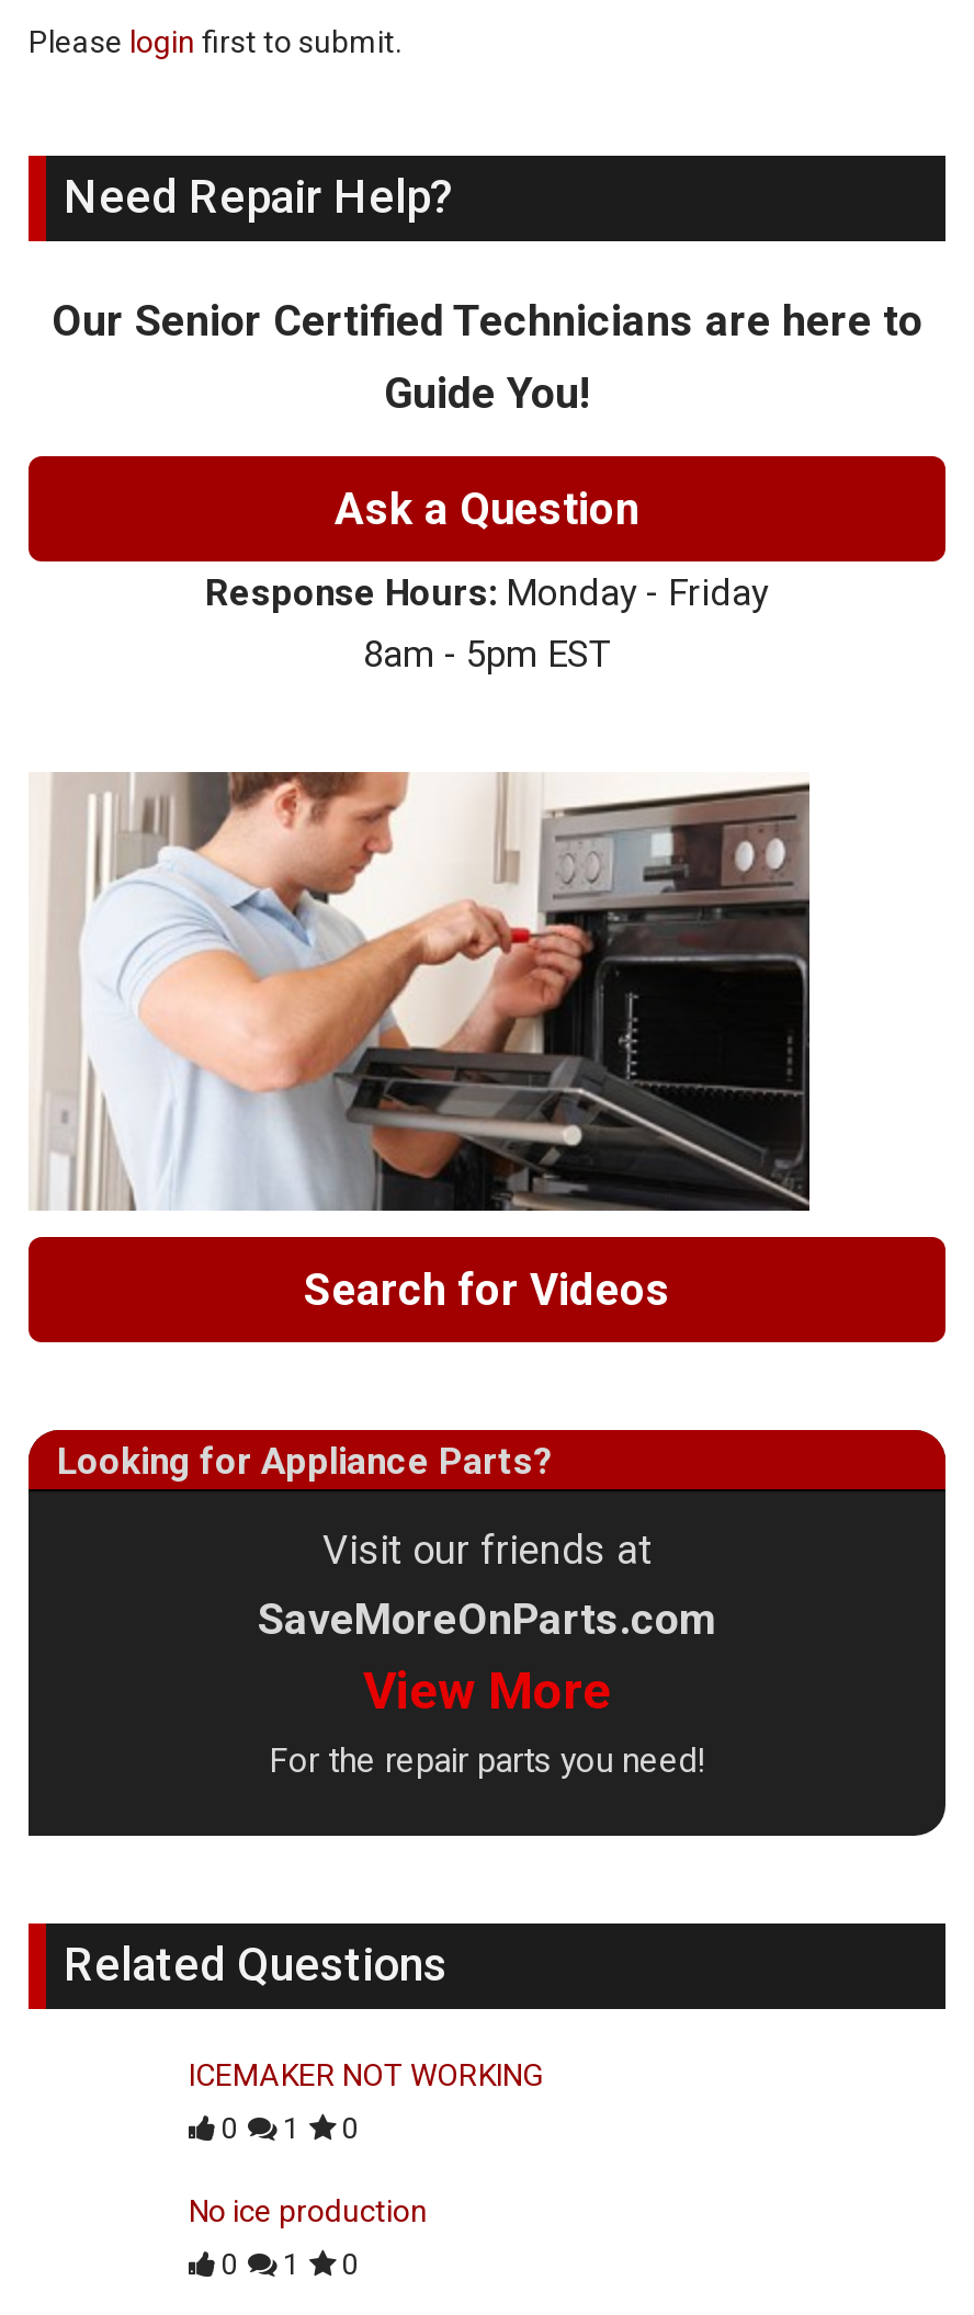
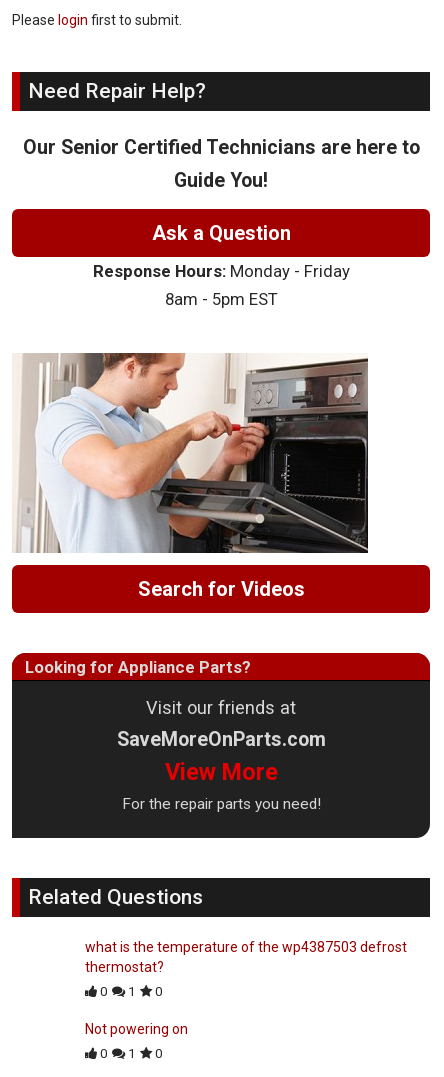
- ICEMAKER NOT WORKING
+ what is the temperature of the wp4387503 defrost
+ thermostat?

- No ice production
+ Not powering on
